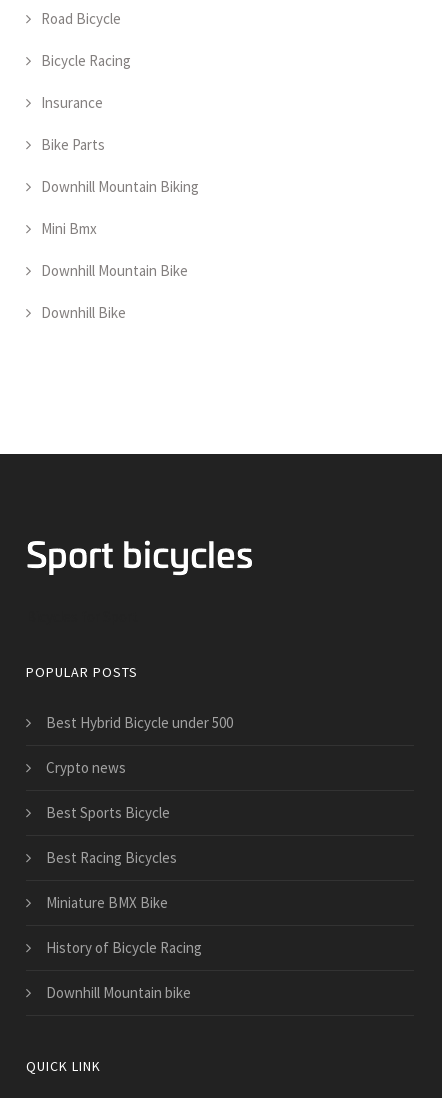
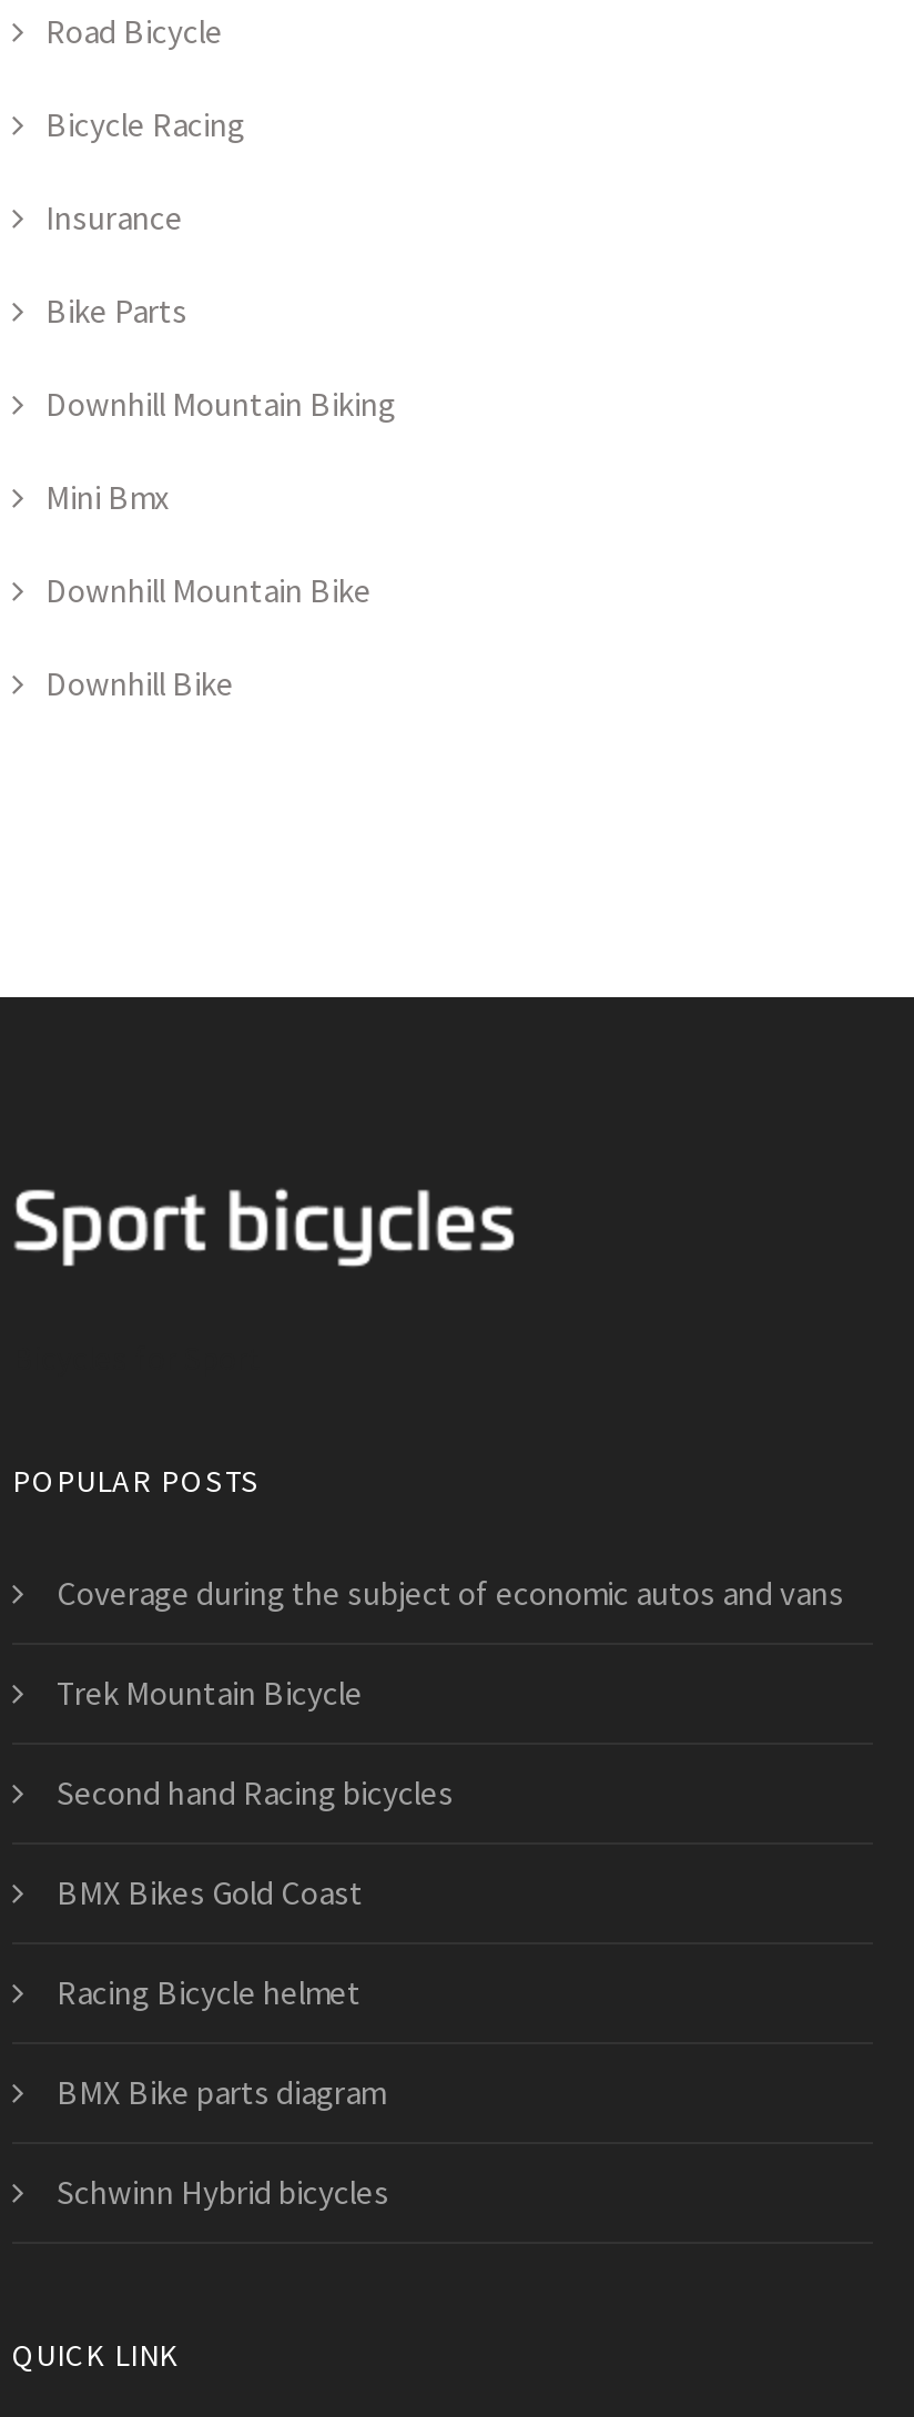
- Best Hybrid Bicycle under 500
+ Coverage during the subject of economic autos and vans

- Crypto news
+ Trek Mountain Bicycle

- Best Sports Bicycle
+ Second hand Racing bicycles

- Best Racing Bicycles
+ BMX Bikes Gold Coast

- Miniature BMX Bike
+ Racing Bicycle helmet

- History of Bicycle Racing
+ BMX Bike parts diagram

- Downhill Mountain bike
+ Schwinn Hybrid bicycles
